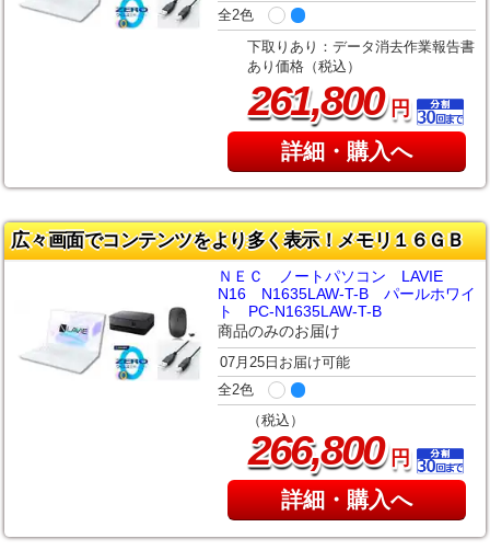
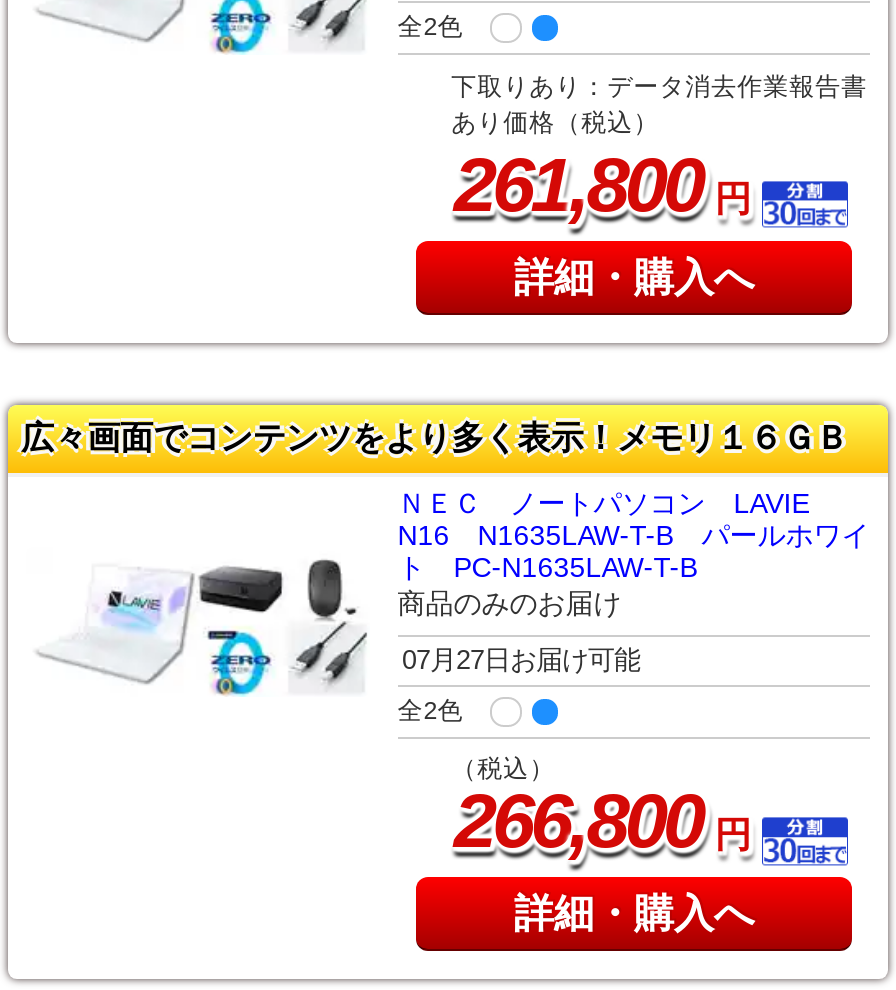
- 07月25日お届け可能
+ 07月27日お届け可能
